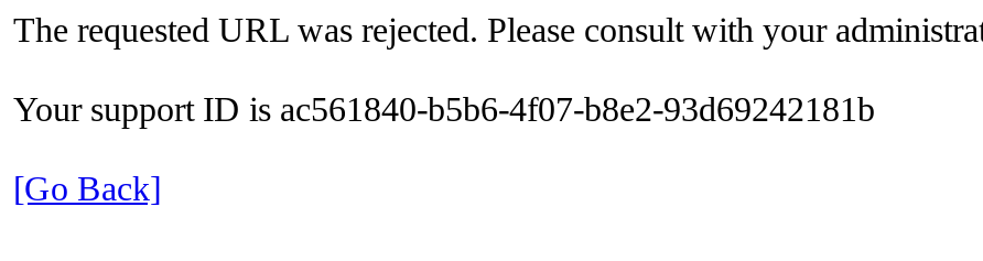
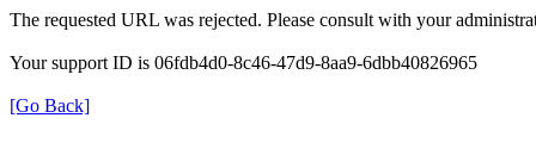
- Your support ID is ac561840-b5b6-4f07-b8e2-93d69242181b
+ Your support ID is 06fdb4d0-8c46-47d9-8aa9-6dbb40826965
